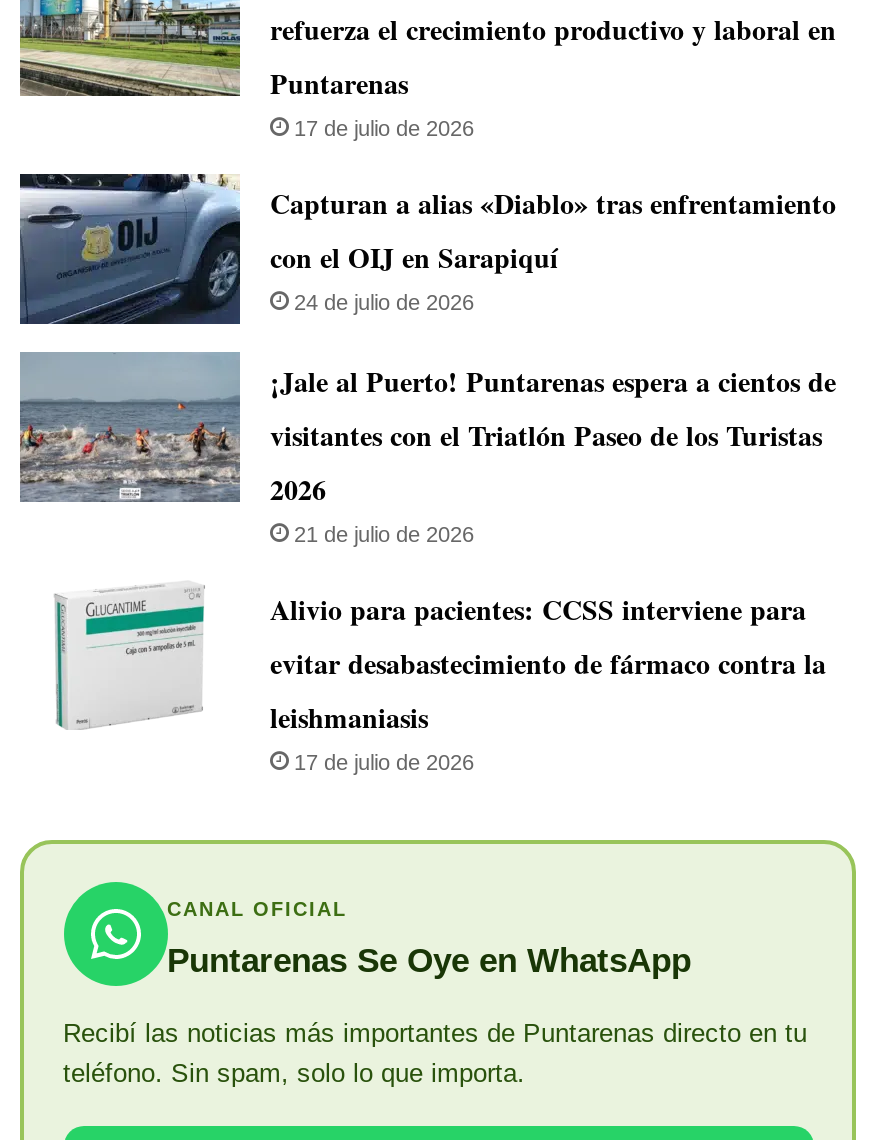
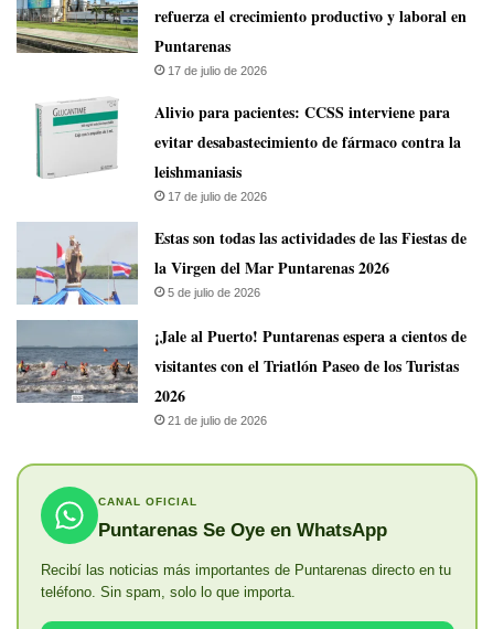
- [image]
- Capturan a alias «Diablo» tras enfrentamiento
- con el OIJ en Sarapiquí
- 24 de julio de 2026

moved down: [image] | ¡Jale al Puerto! Puntarenas espera a cientos de | visitantes con el Triatlón Paseo de los Turistas | 2026 | 21 de julio de 2026

moved up: [image] | Alivio para pacientes: CCSS interviene para | evitar desabastecimiento de fármaco contra la | leishmaniasis | 17 de julio de 2026

+ [image]
+ Estas son todas las actividades de las Fiestas de
+ la Virgen del Mar Puntarenas 2026
+ 5 de julio de 2026
